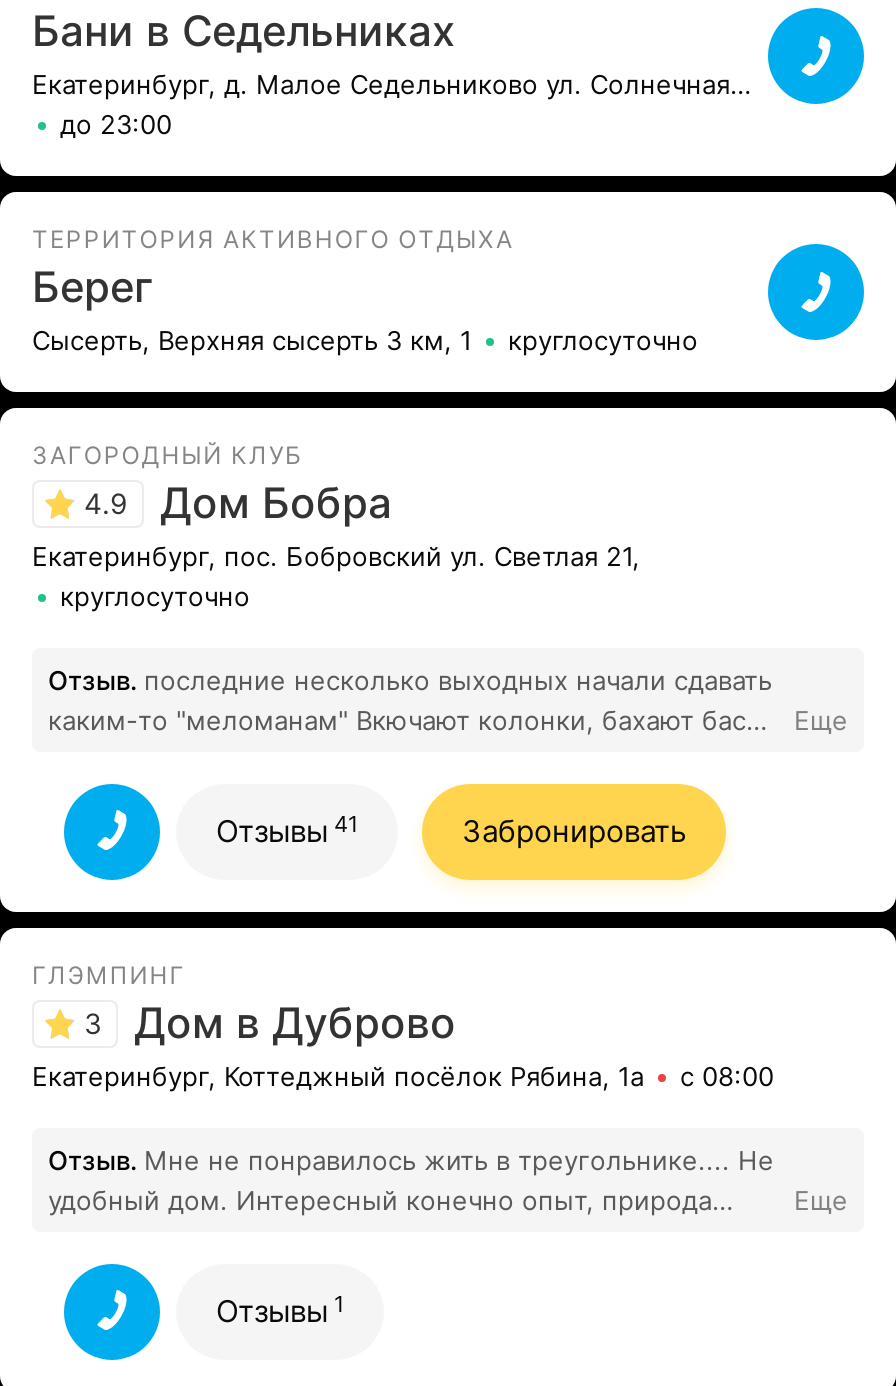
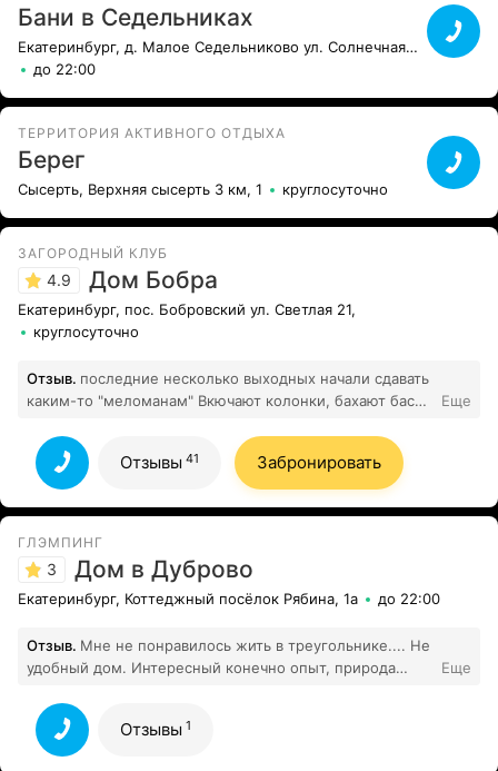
- до 23:00
+ до 22:00

- Екатеринбург, Коттеджный посёлок Рябина, 1а с 08:00
+ Екатеринбург, Коттеджный посёлок Рябина, 1а до 22:00
